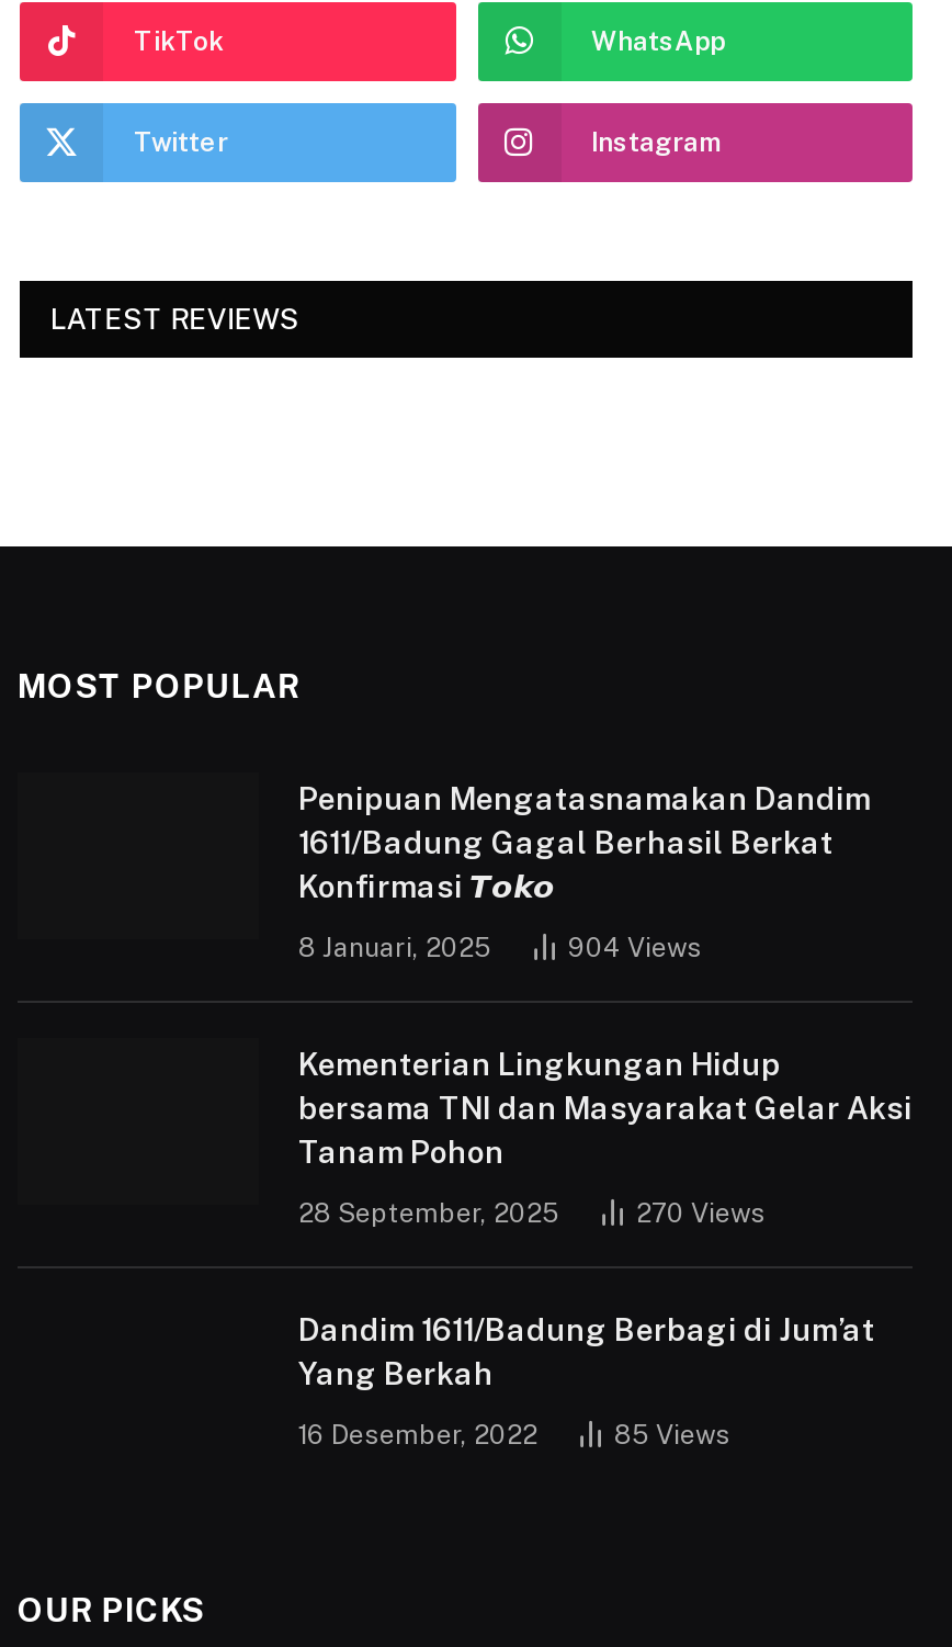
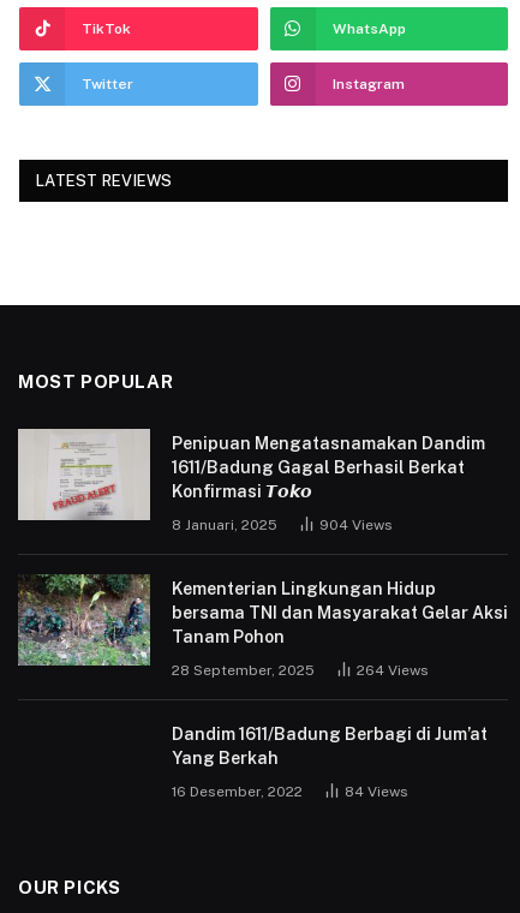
+ [image]

+ [image]

- 270 Views
+ 264 Views

- 85 Views
+ 84 Views
